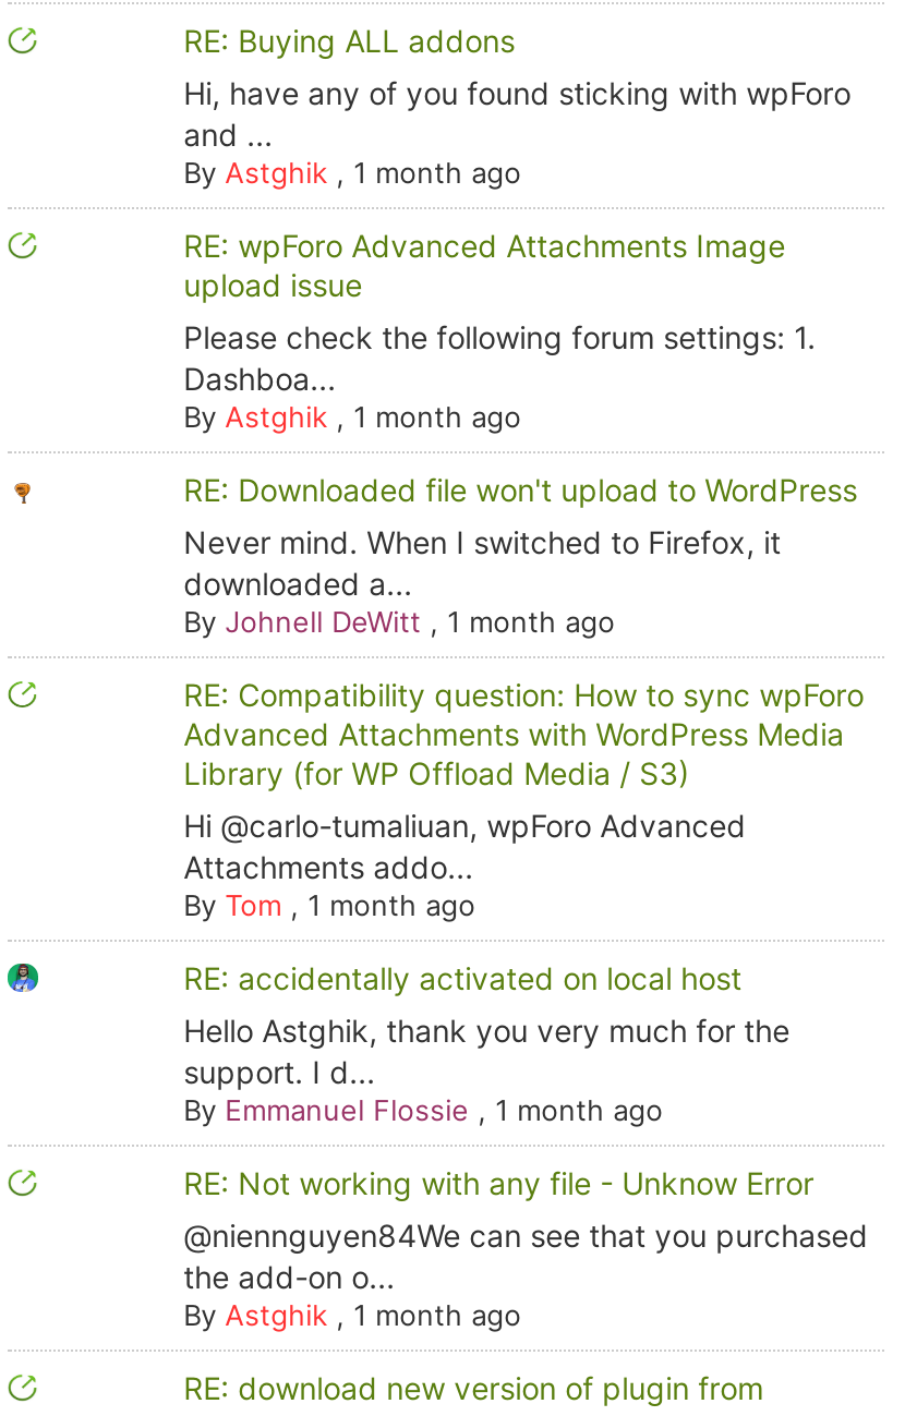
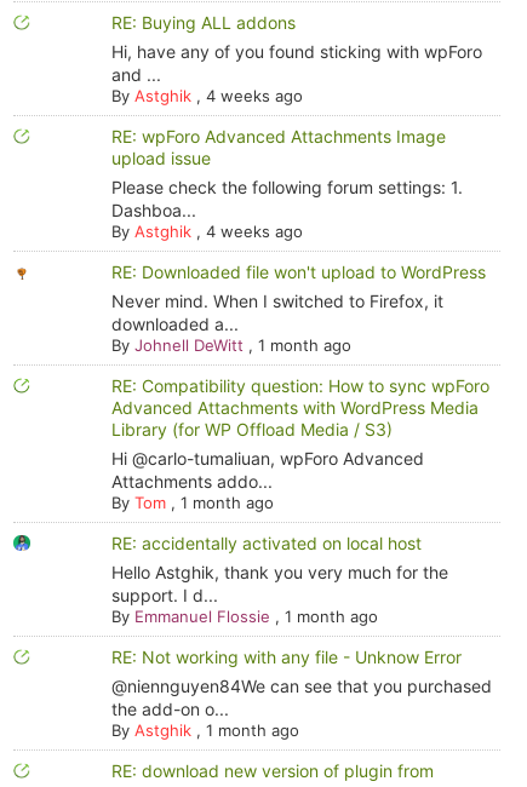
- By Astghik, 1 month ago
+ By Astghik, 4 weeks ago

- By Astghik, 1 month ago
+ By Astghik, 4 weeks ago
